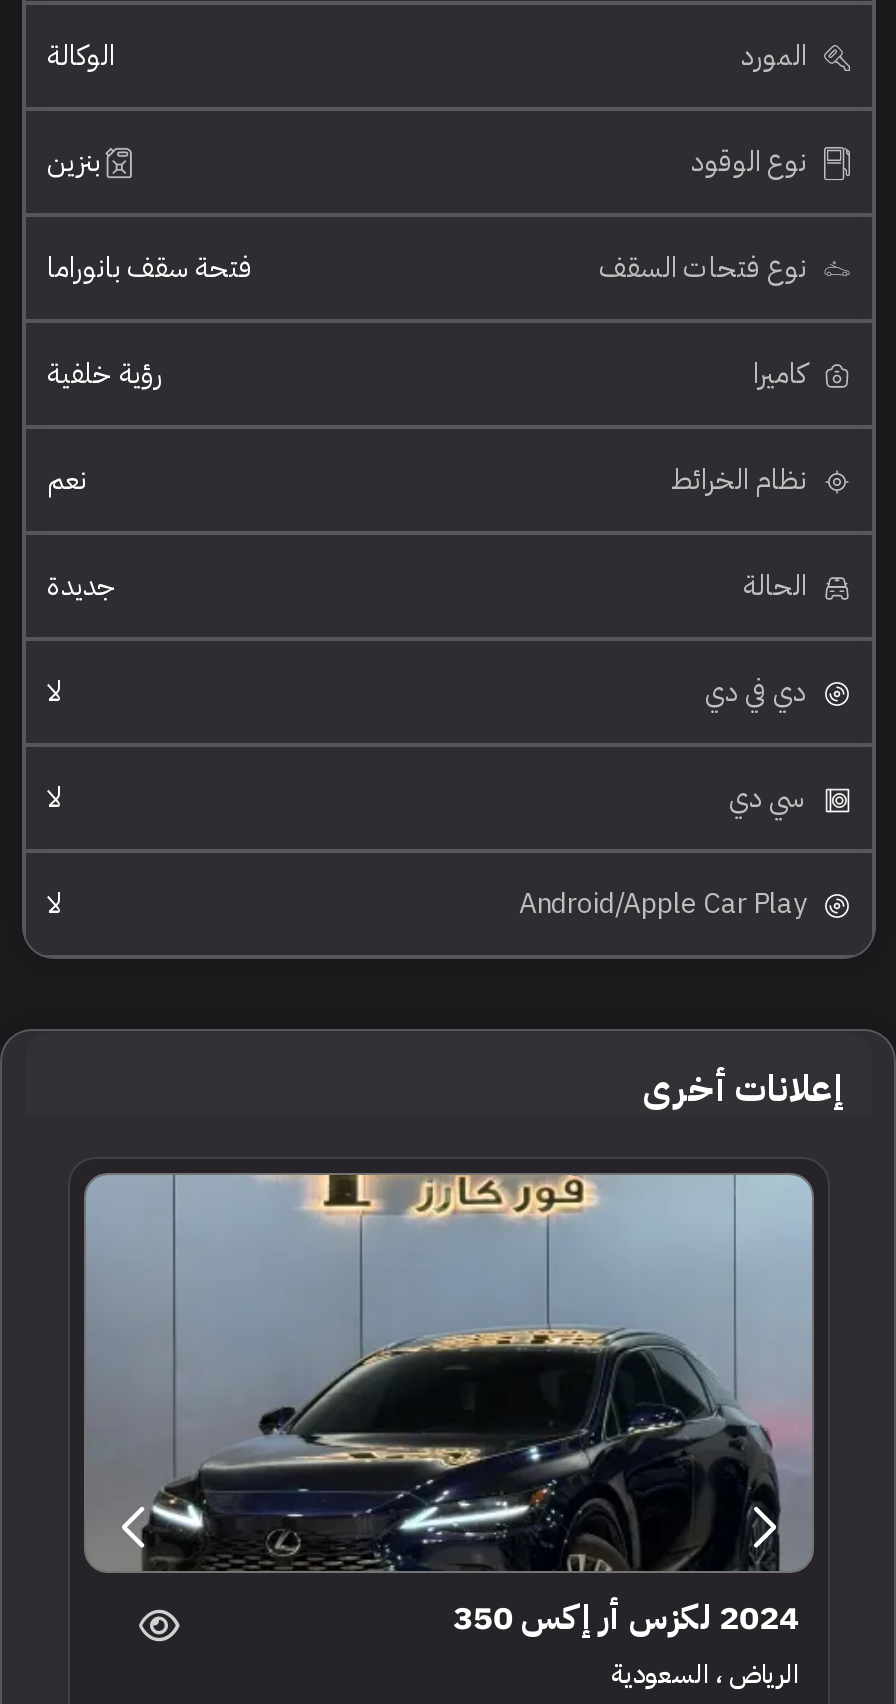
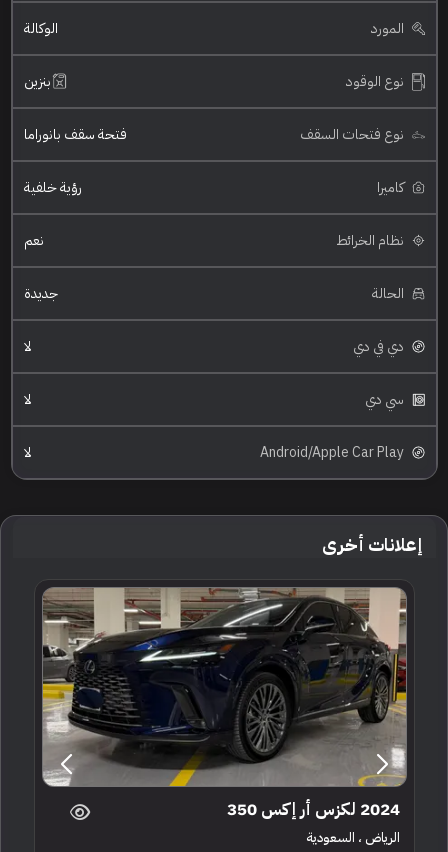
- [image]
+ [image]
